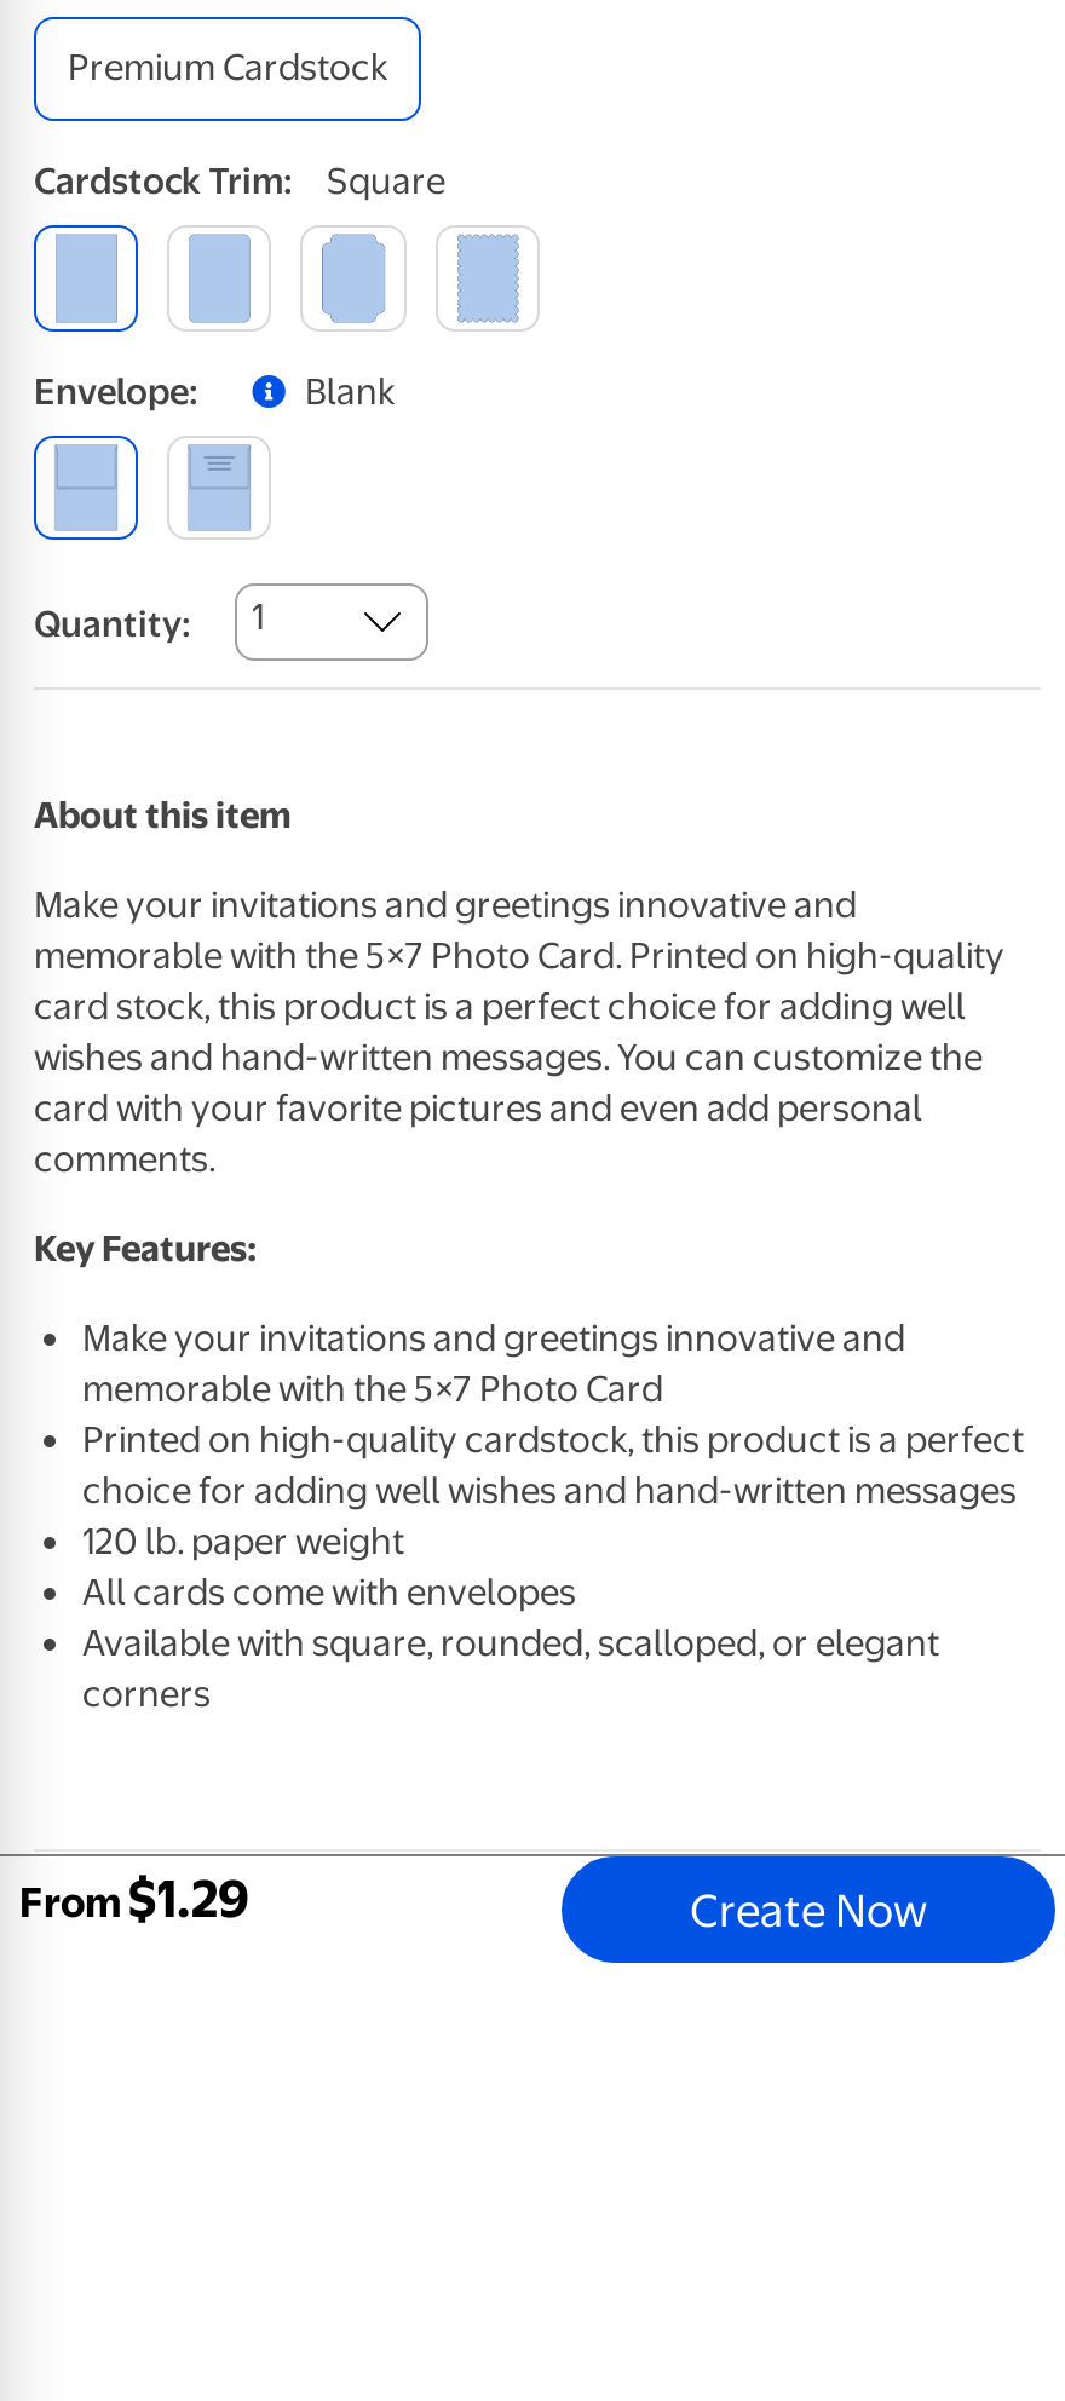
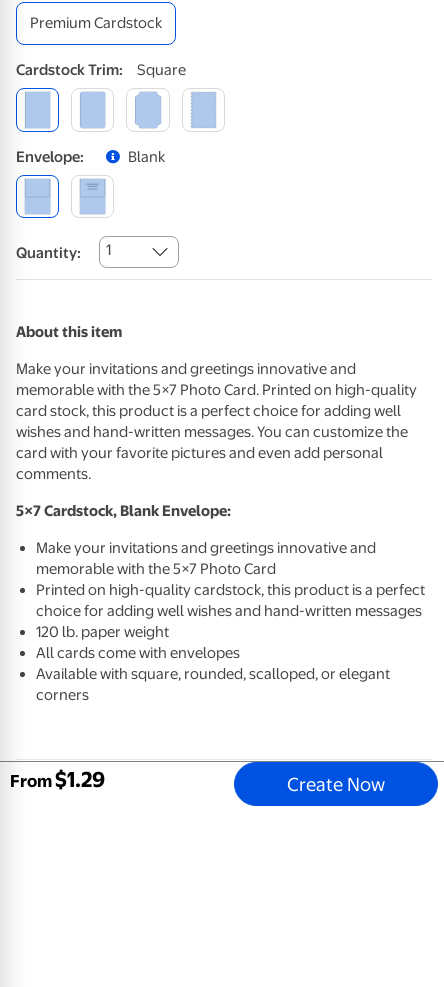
- Key Features:
+ 5×7 Cardstock, Blank Envelope:
